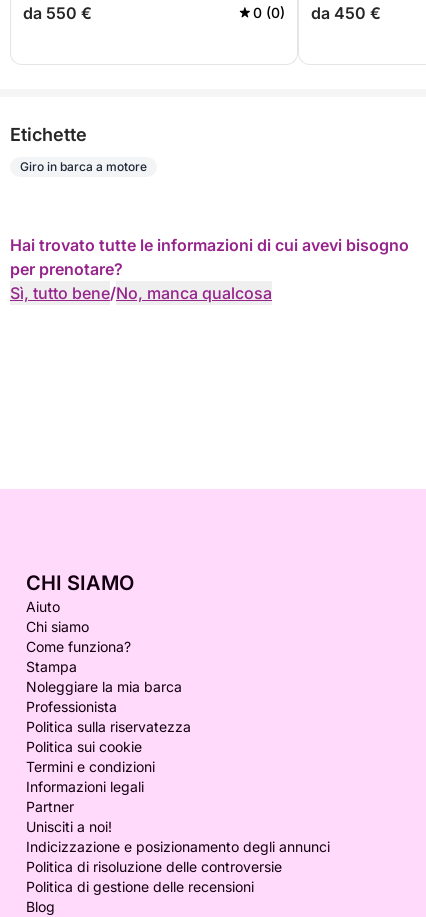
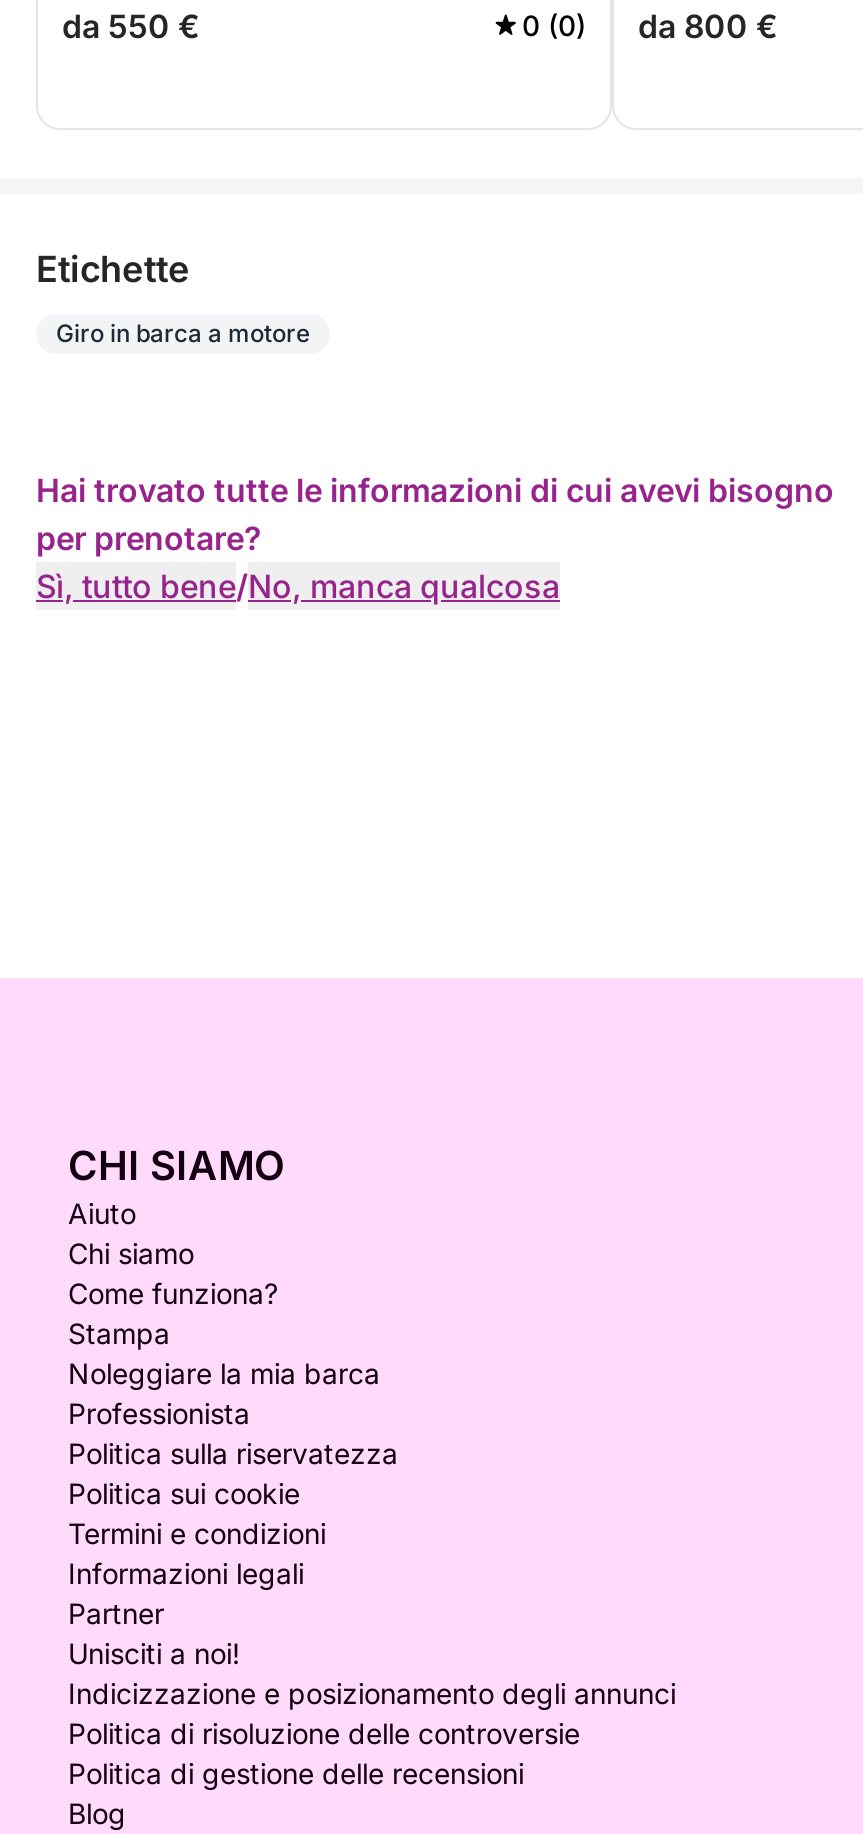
- 0 (0) da 450 €
+ 0 (0) da 800 €
